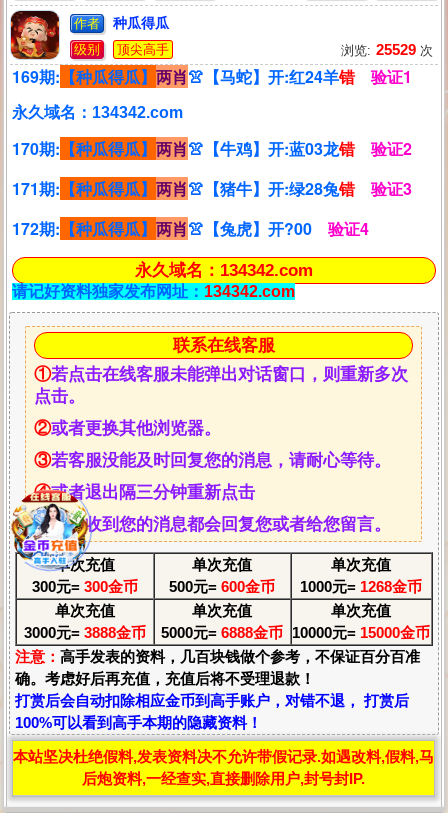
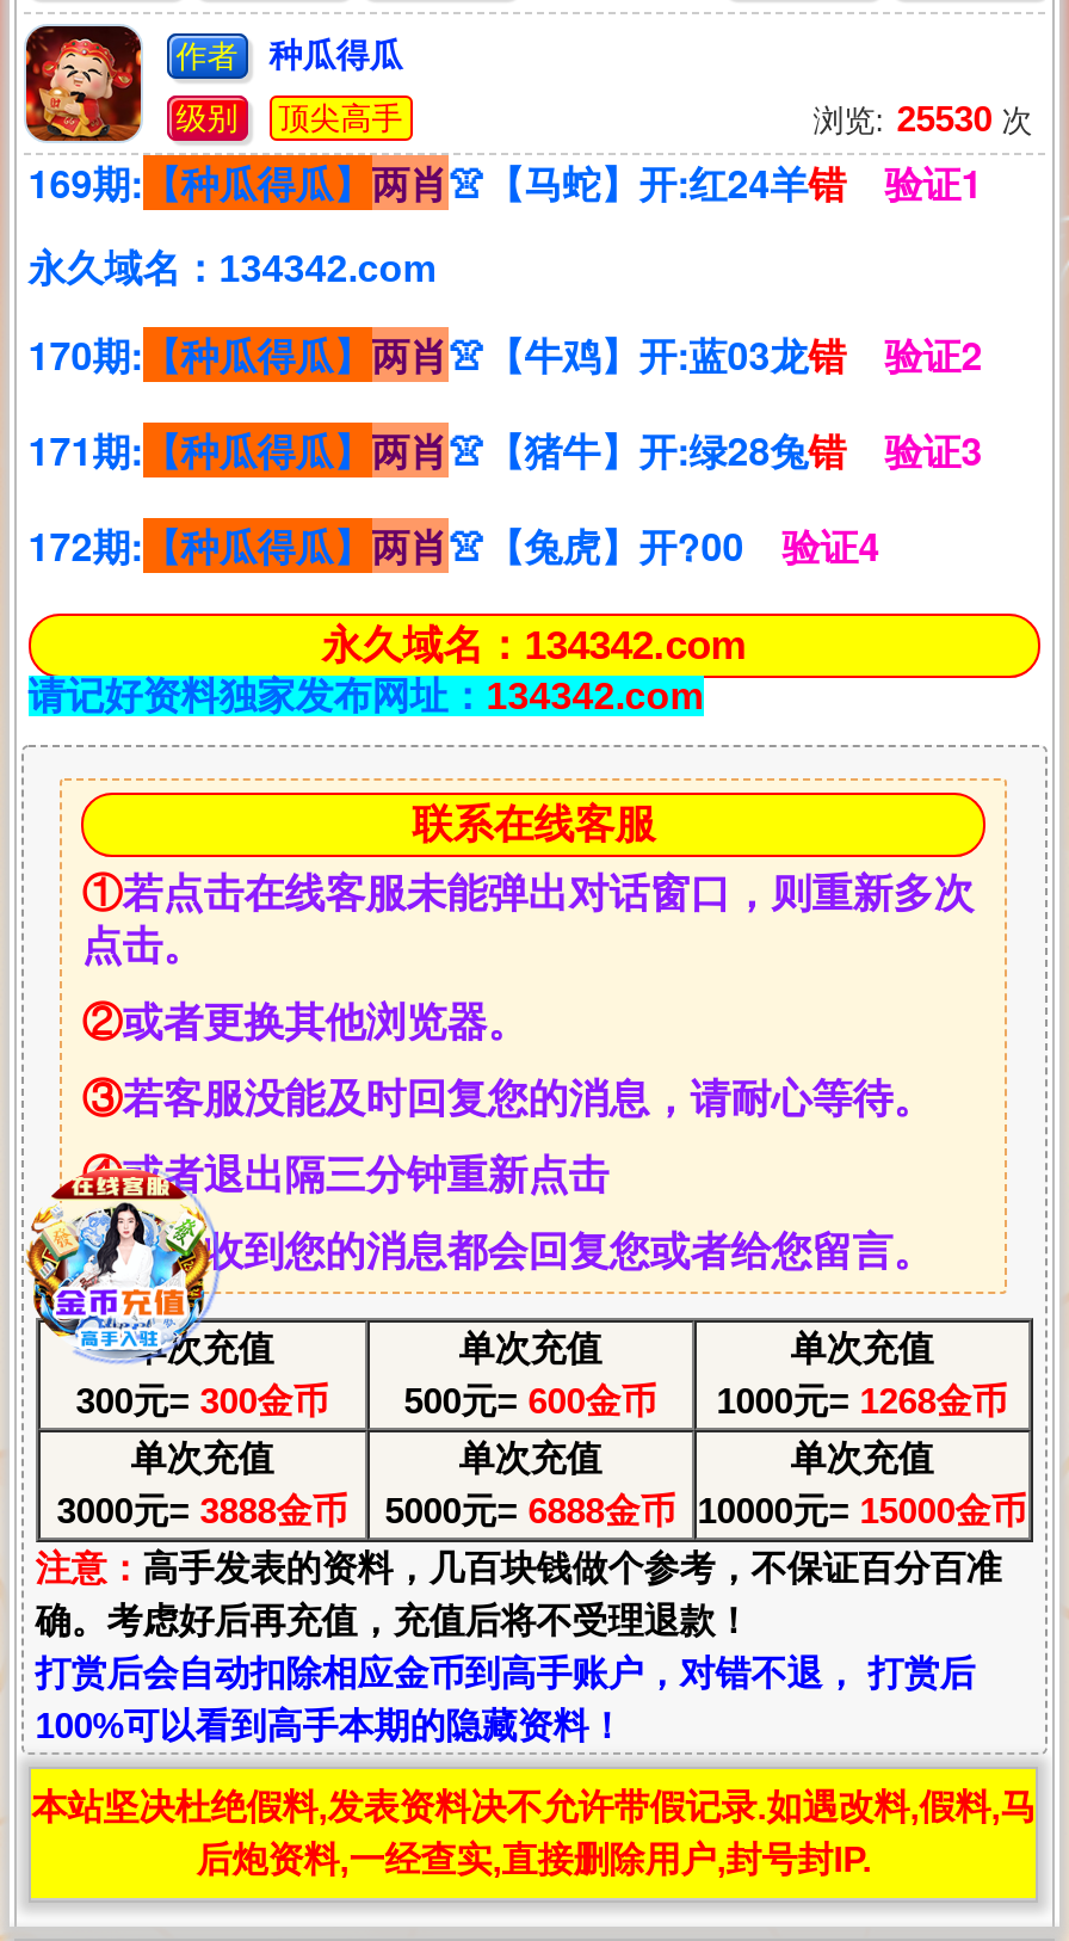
- 浏览: 25529次
+ 浏览: 25530次
